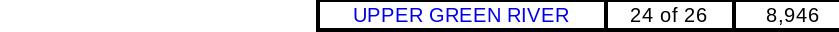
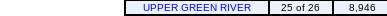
- 24 of 26
+ 25 of 26
